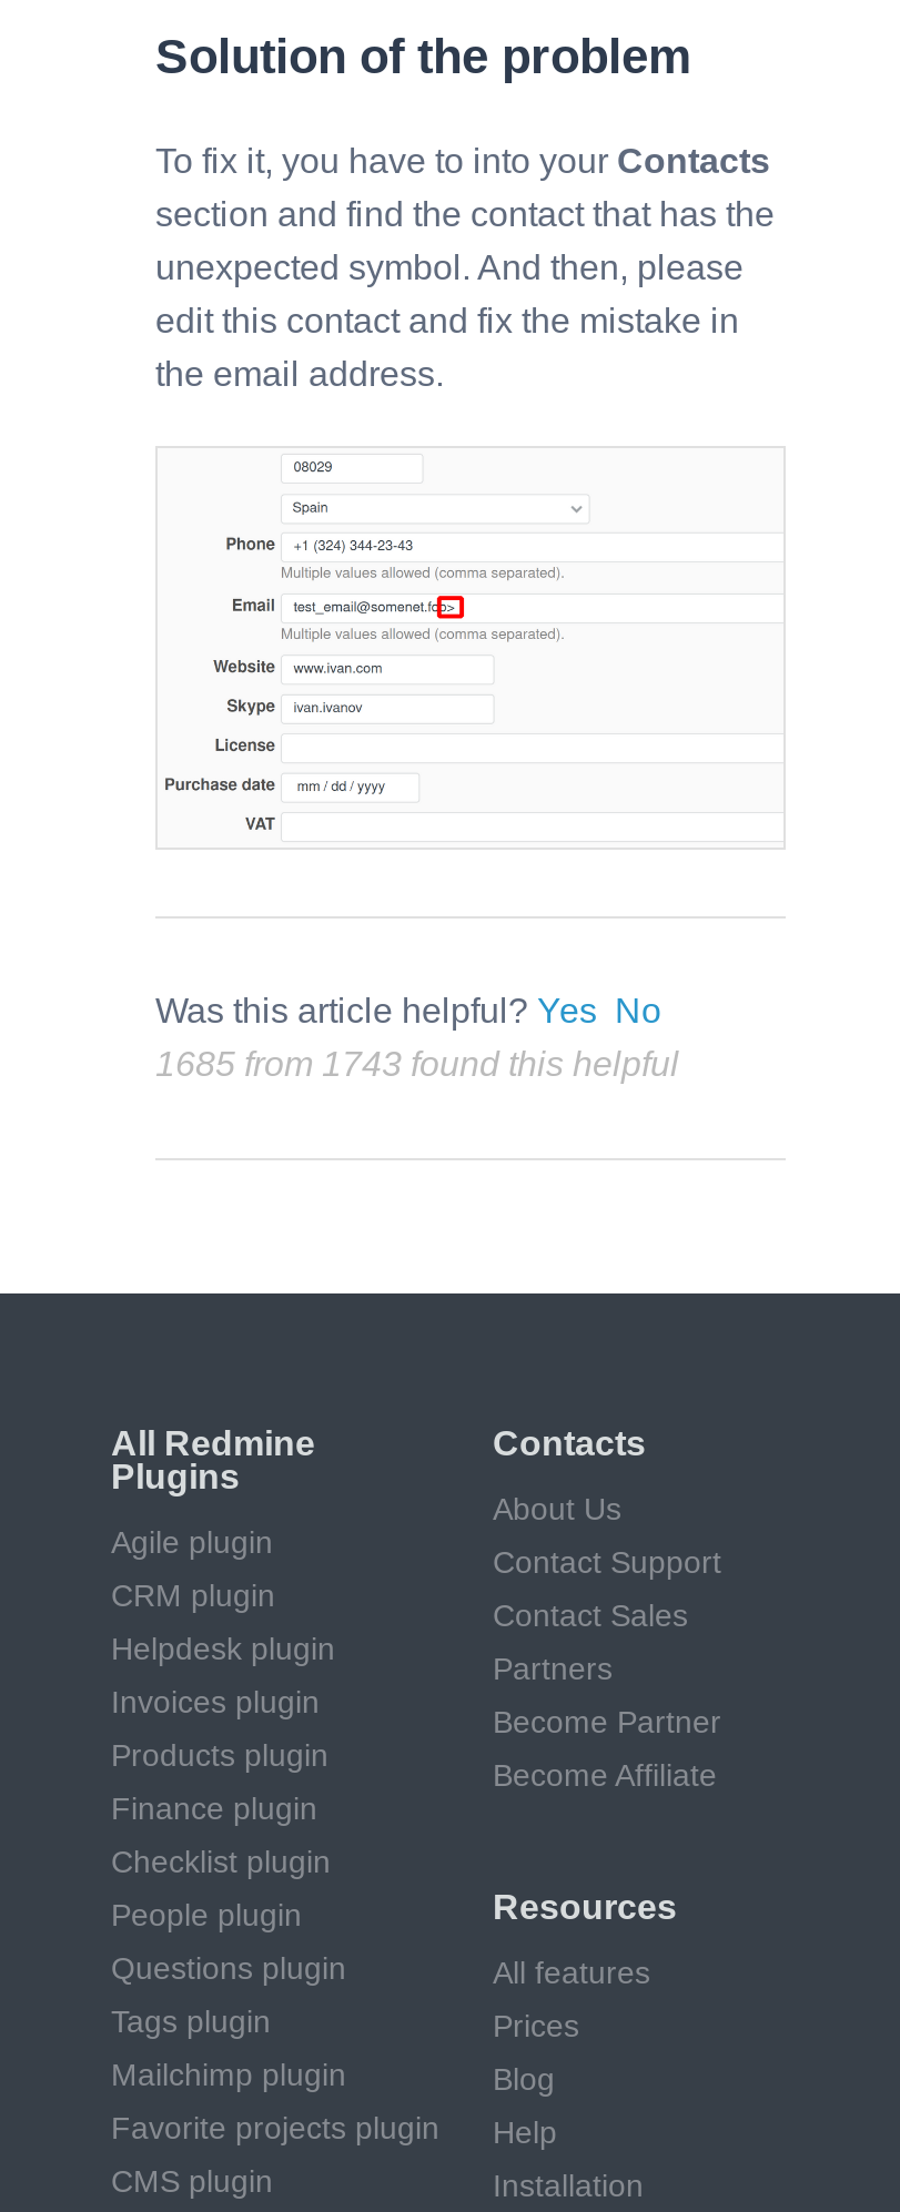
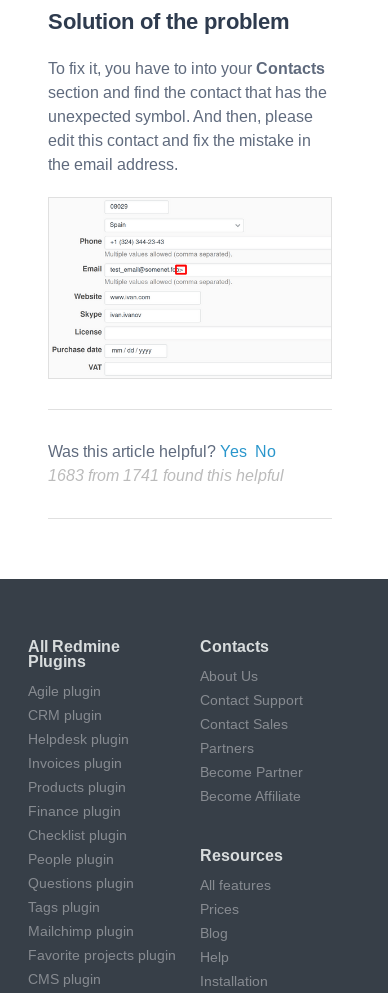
- 1685 from 1743 found this helpful
+ 1683 from 1741 found this helpful
